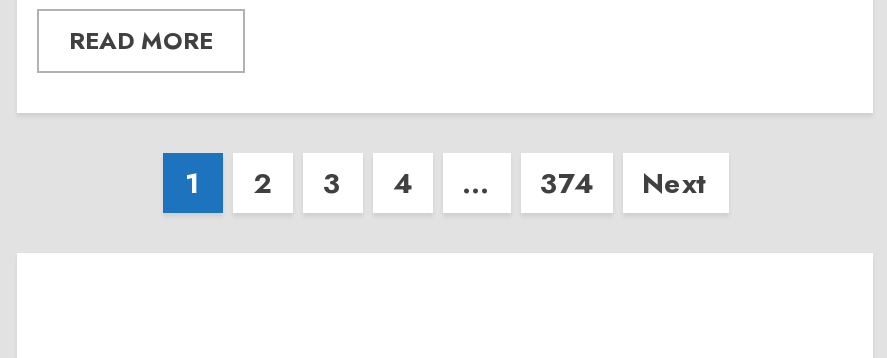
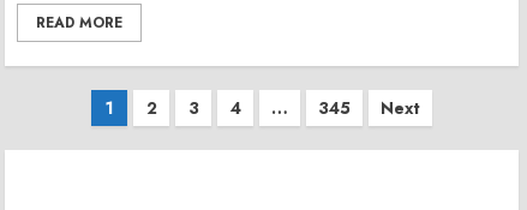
- 374
+ 345
